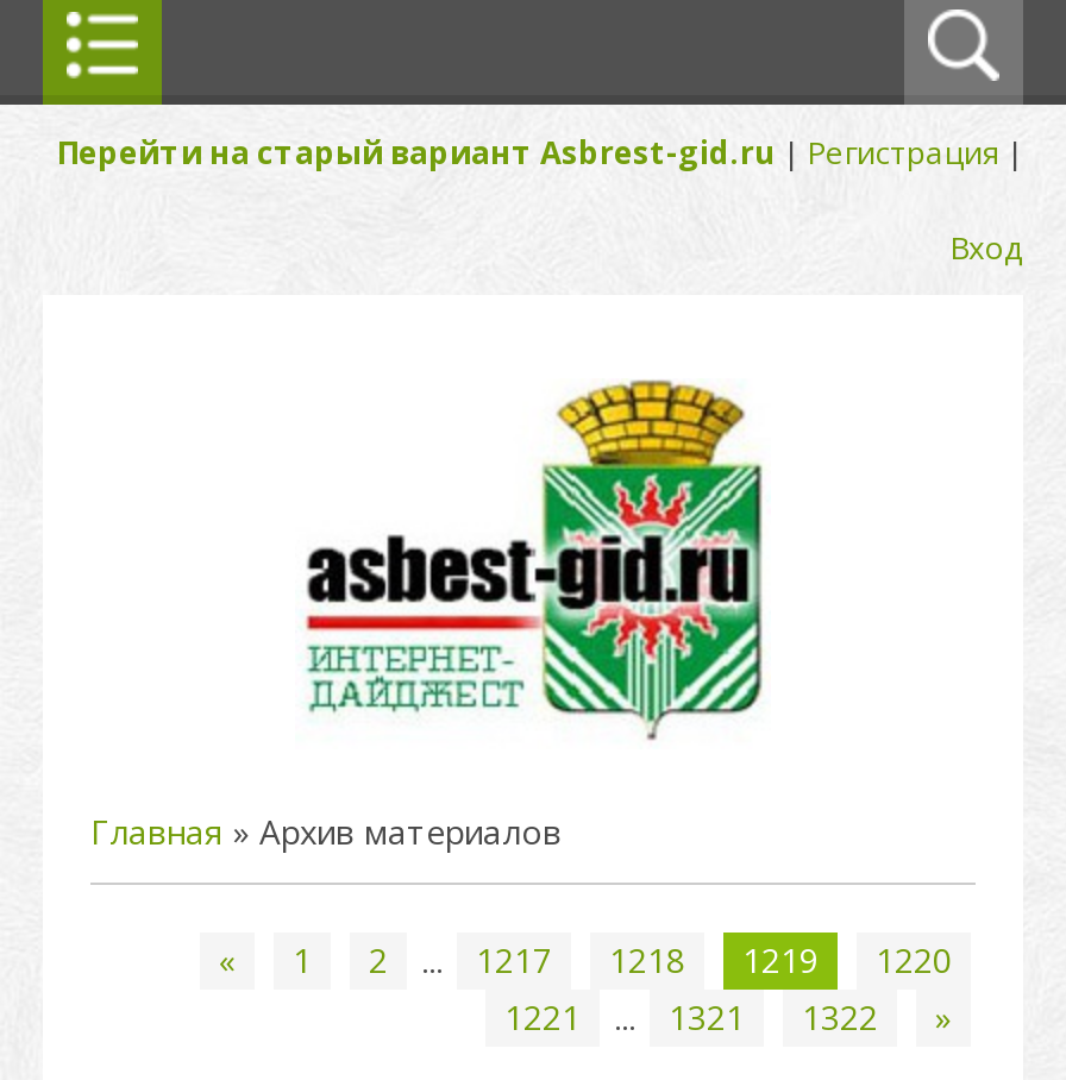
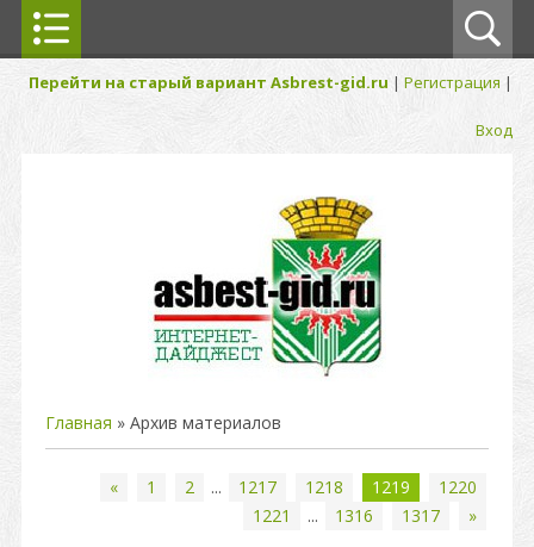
- 1321
+ 1316

- 1322
+ 1317
